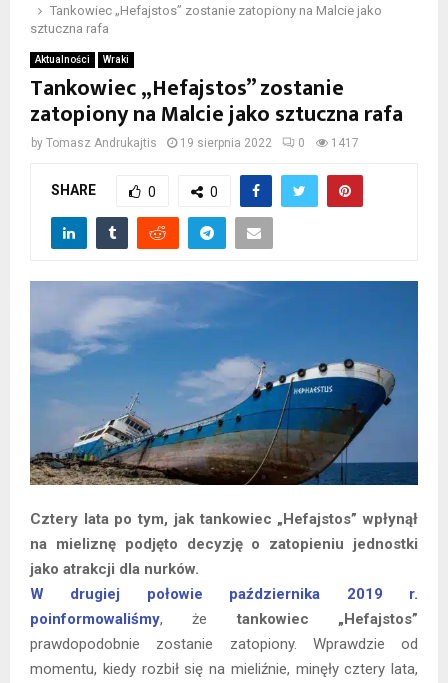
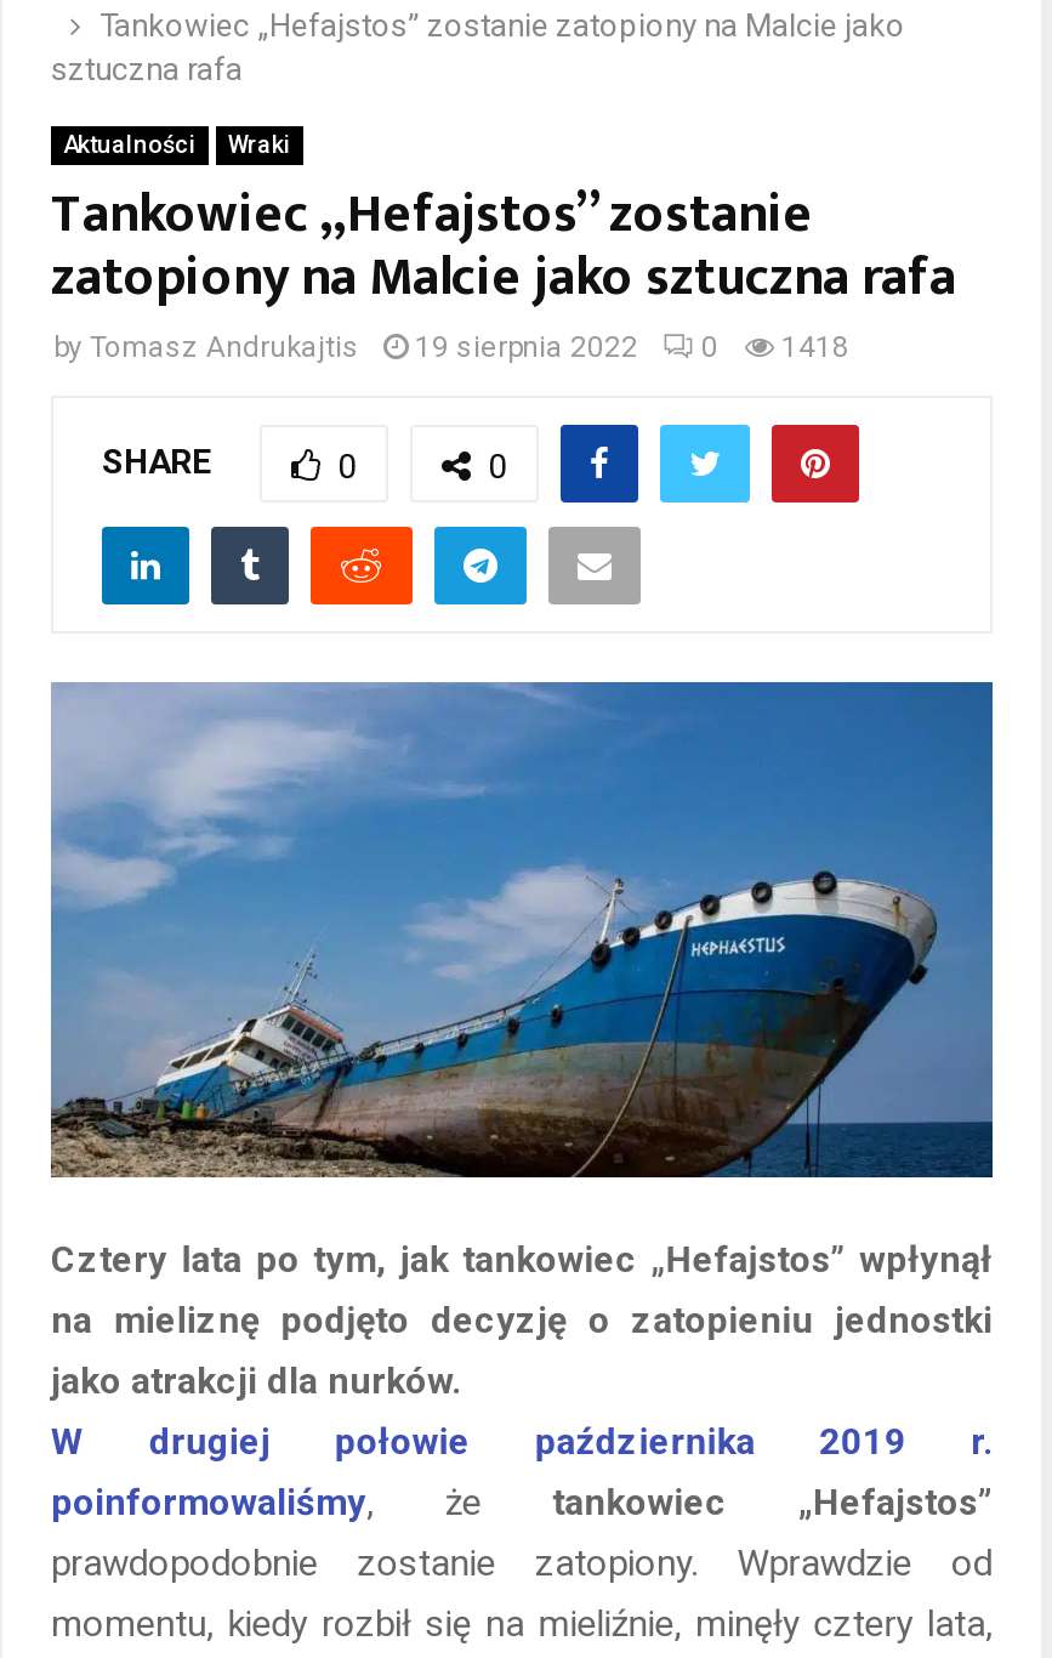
- by Tomasz Andrukajtis 19 sierpnia 2022 0 1417
+ by Tomasz Andrukajtis 19 sierpnia 2022 0 1418
